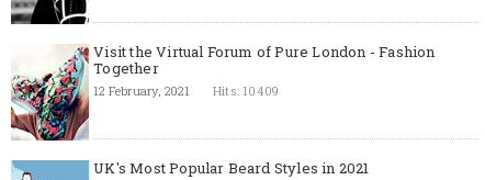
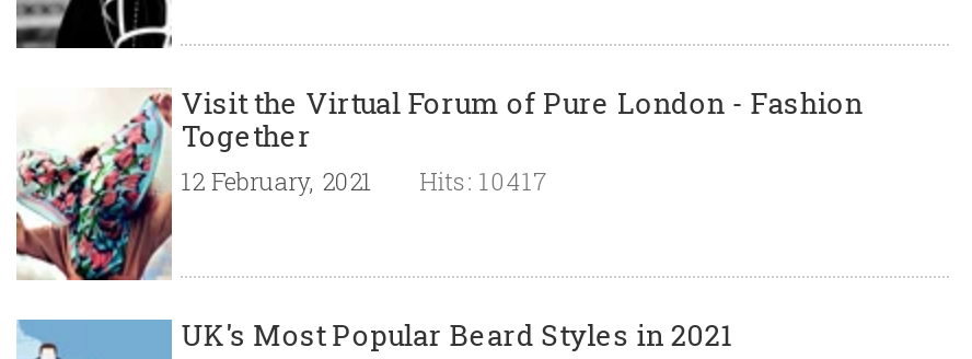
- 12 February, 2021 Hits: 10409
+ 12 February, 2021 Hits: 10417
